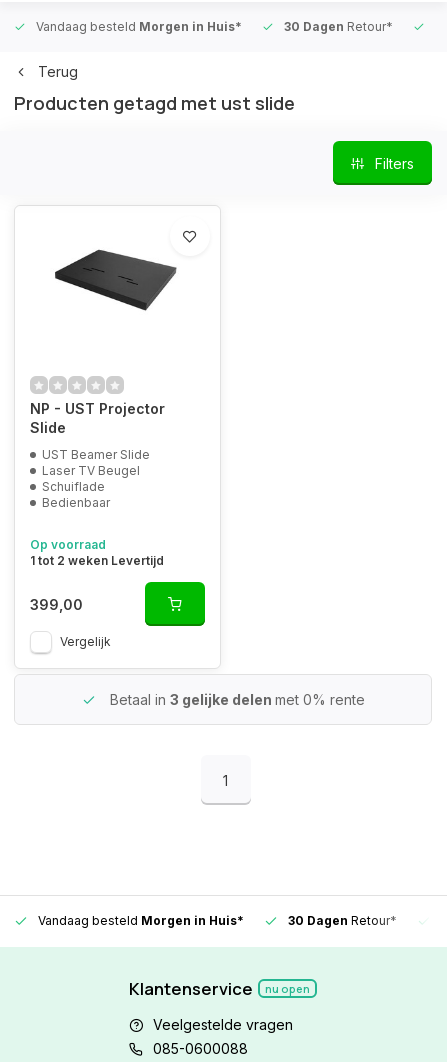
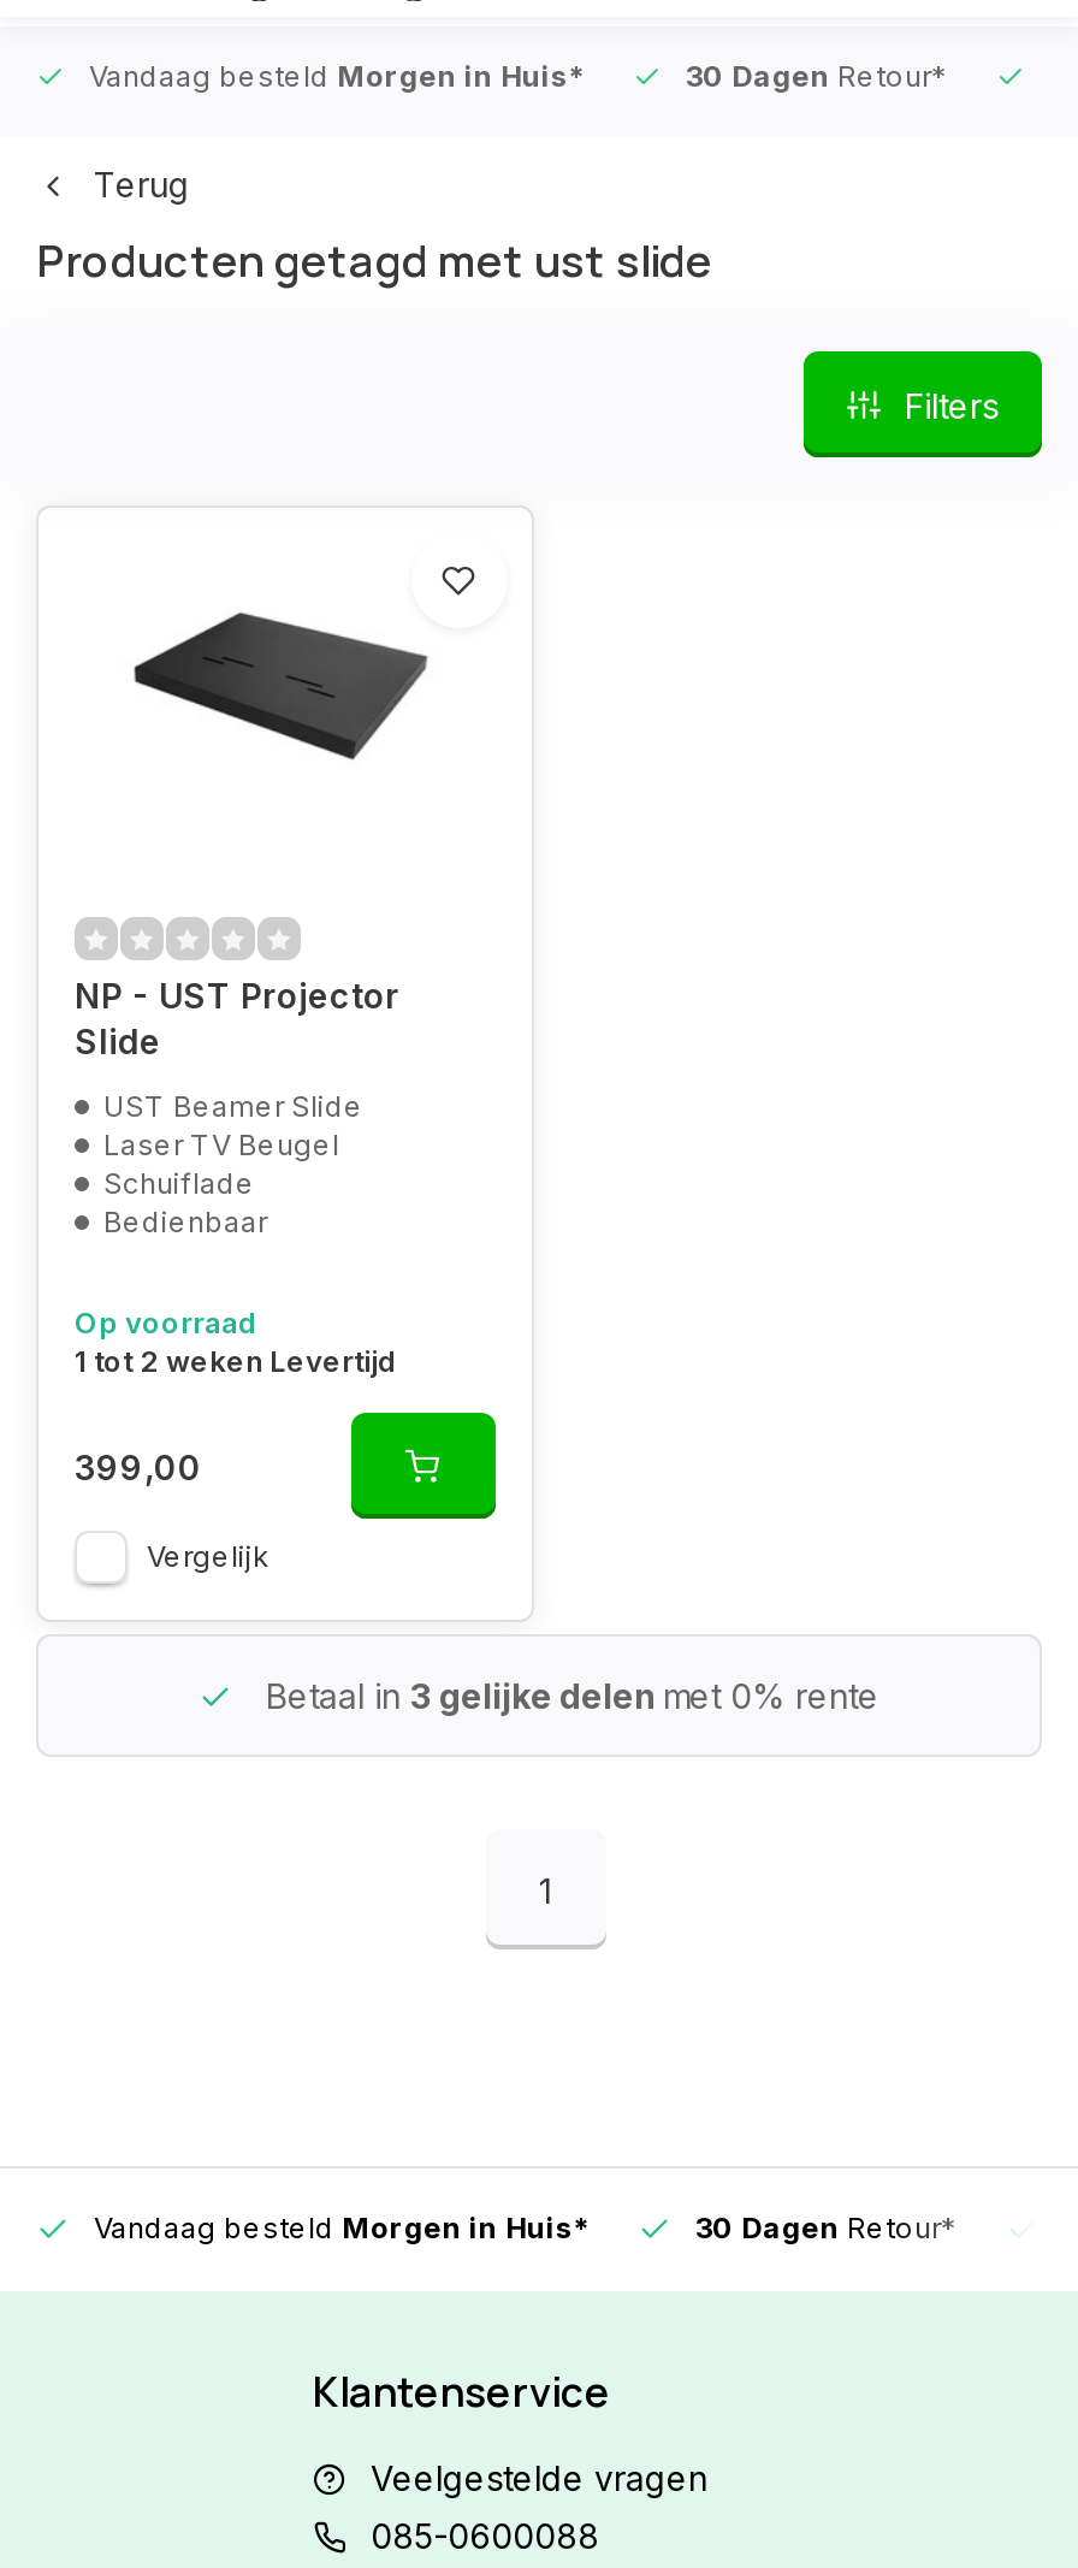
- nu open
